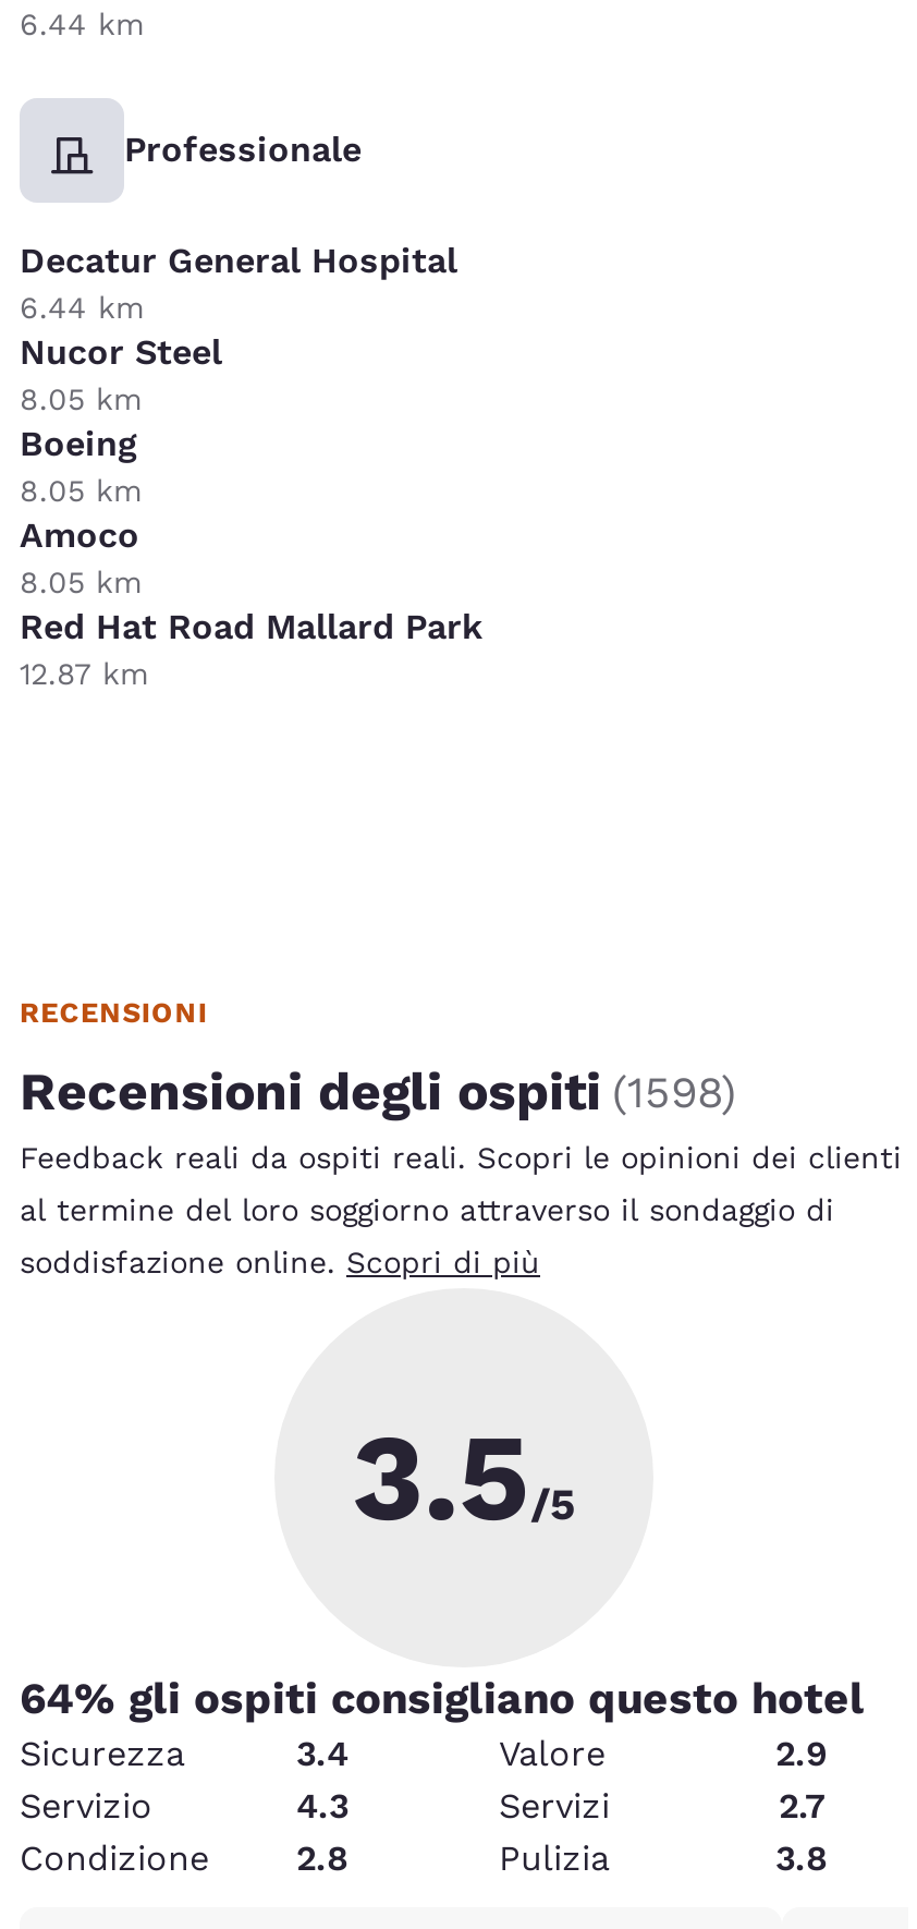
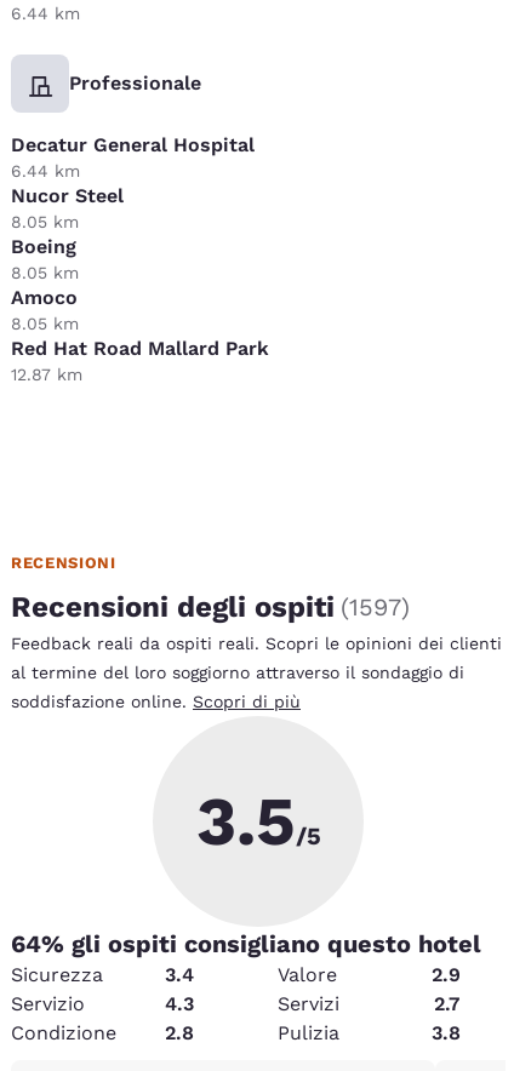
- Recensioni degli ospiti (1598)
+ Recensioni degli ospiti (1597)
